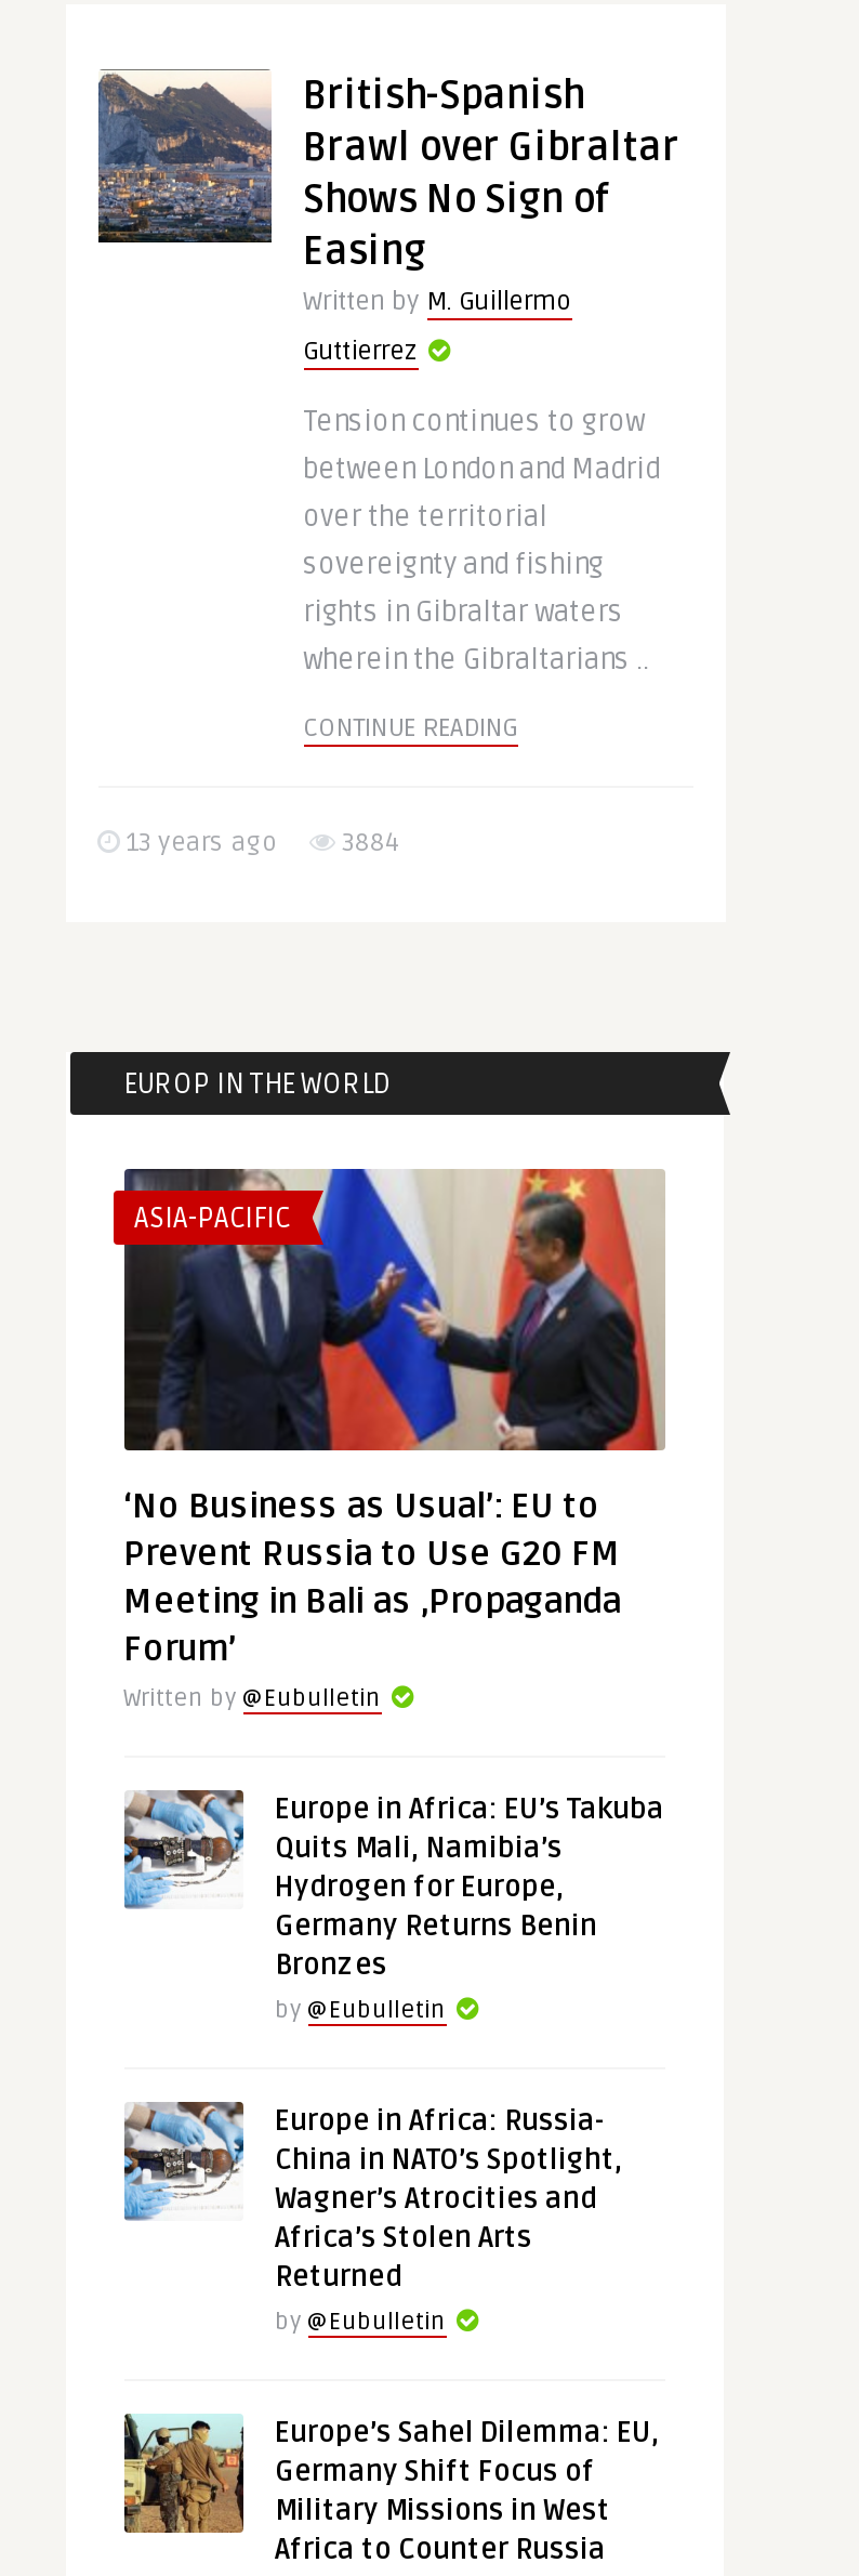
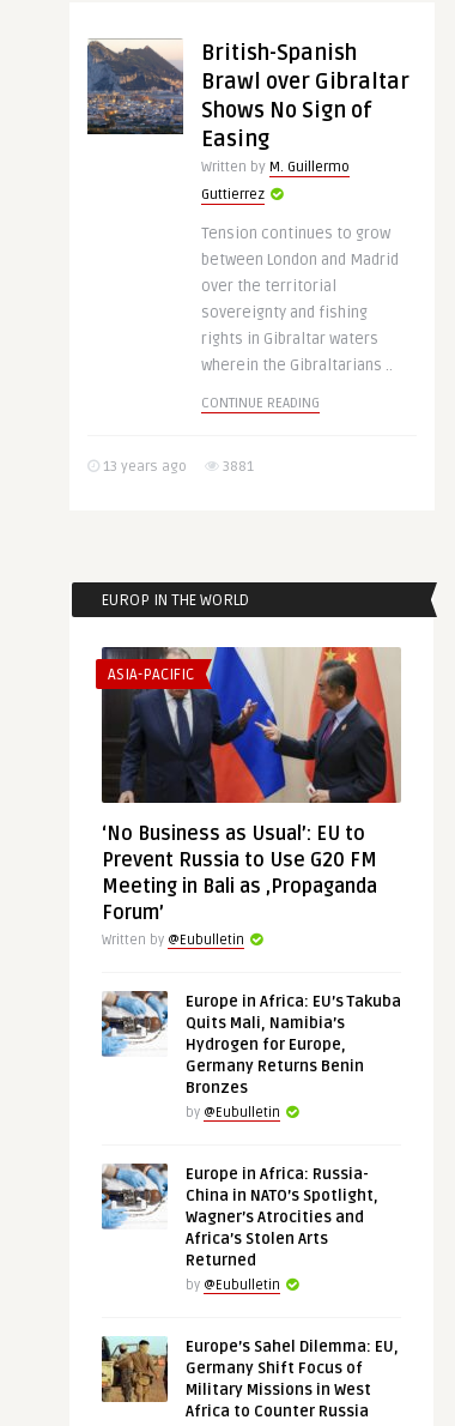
- 13 years ago 3884
+ 13 years ago 3881
